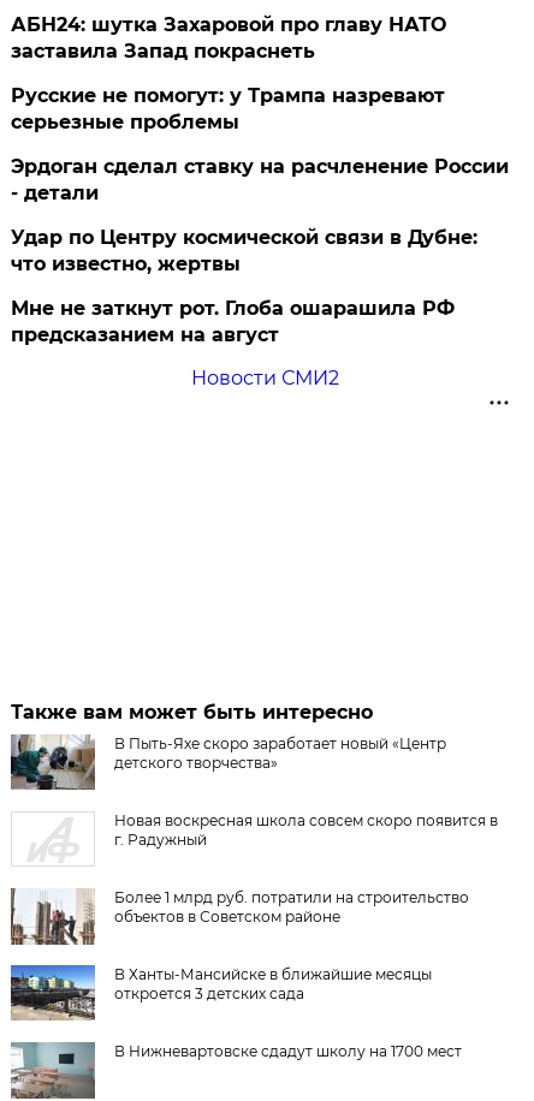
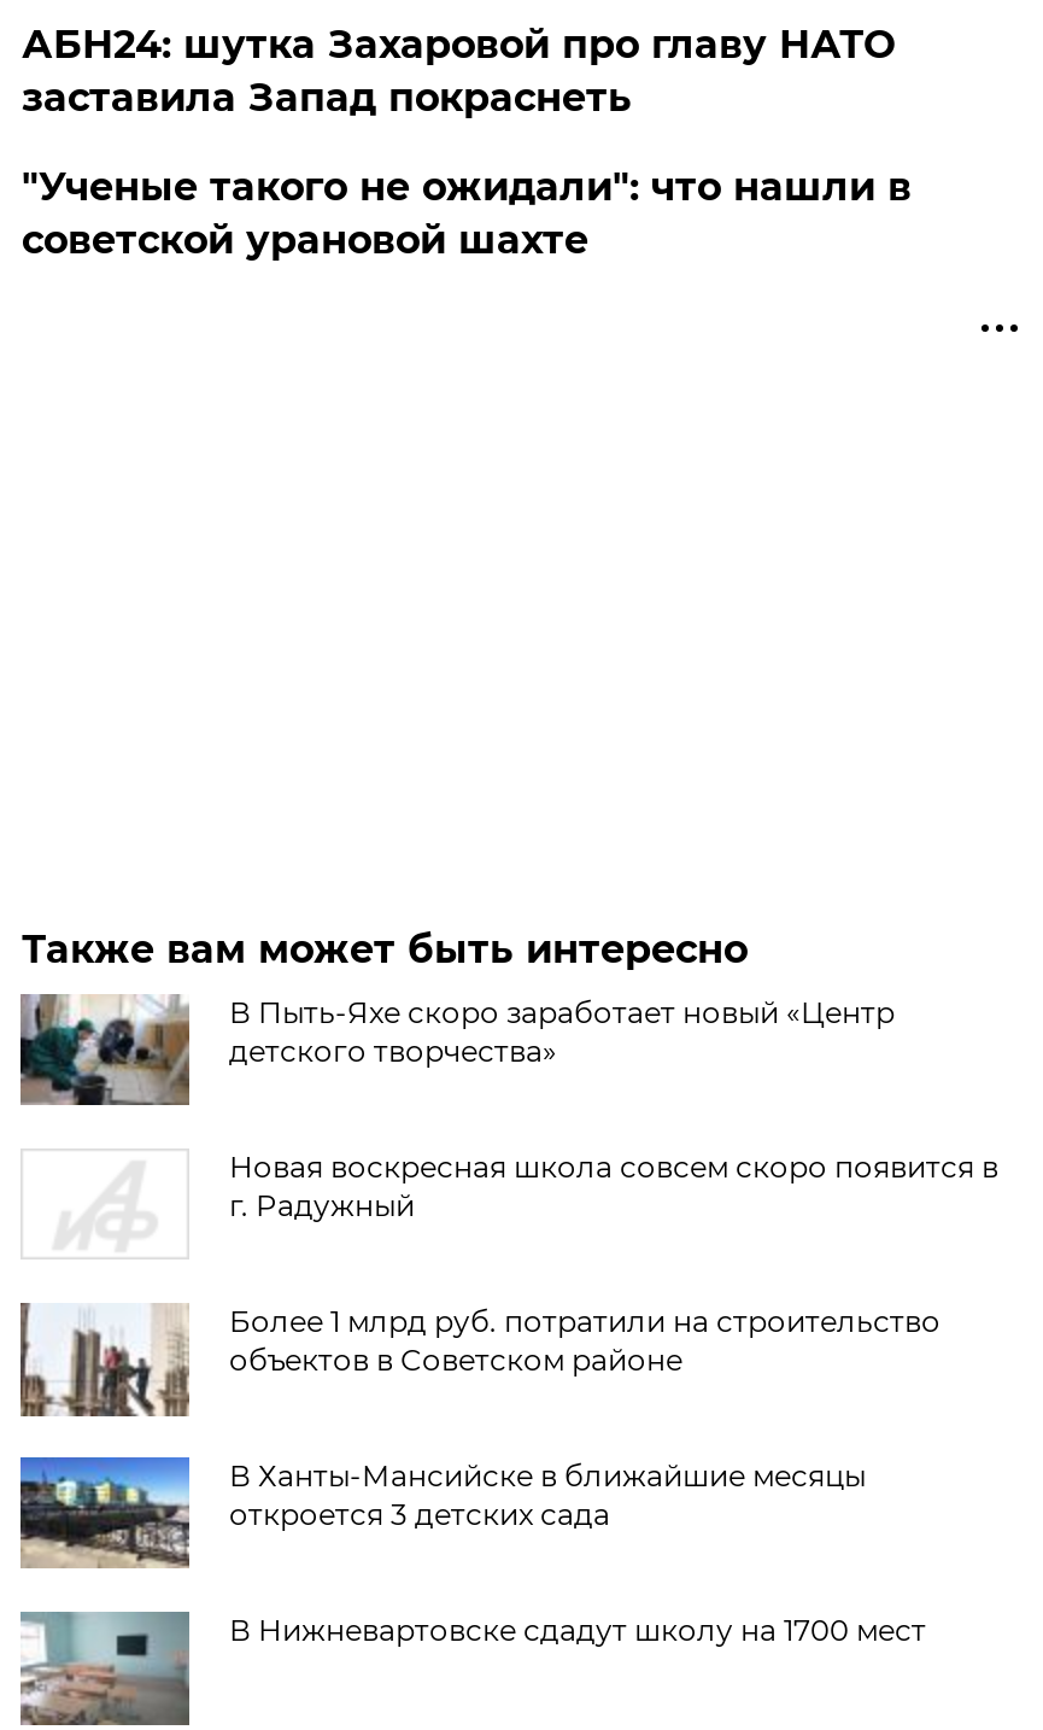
- Русские не помогут: у Трампа назревают
- серьезные проблемы
- Эрдоган сделал ставку на расчленение России
- - детали
- Удар по Центру космической связи в Дубне:
- что известно, жертвы
- Мне не заткнут рот. Глоба ошарашила РФ
- предсказанием на август
- Новости СМИ2
+ "Ученые такого не ожидали": что нашли в
+ советской урановой шахте
